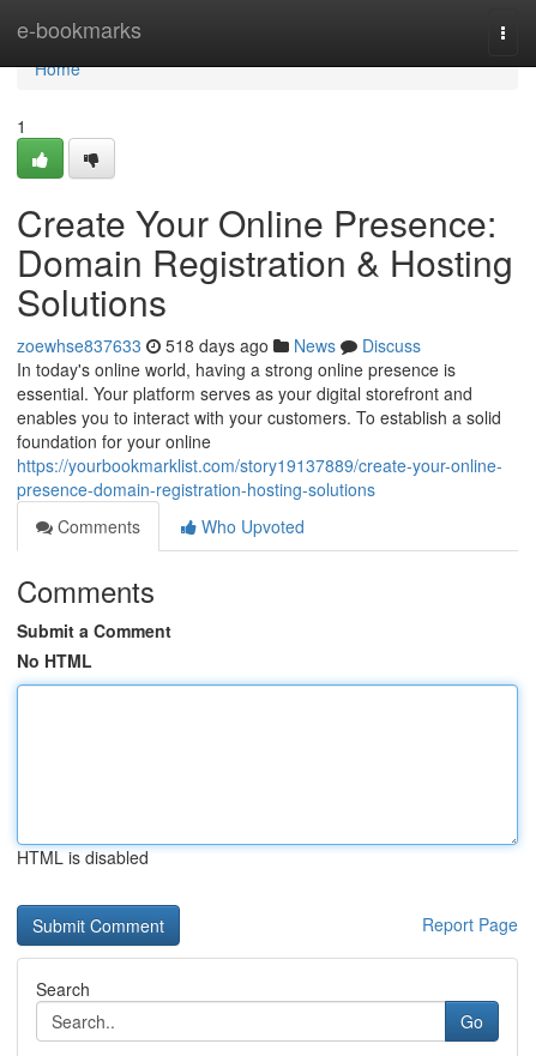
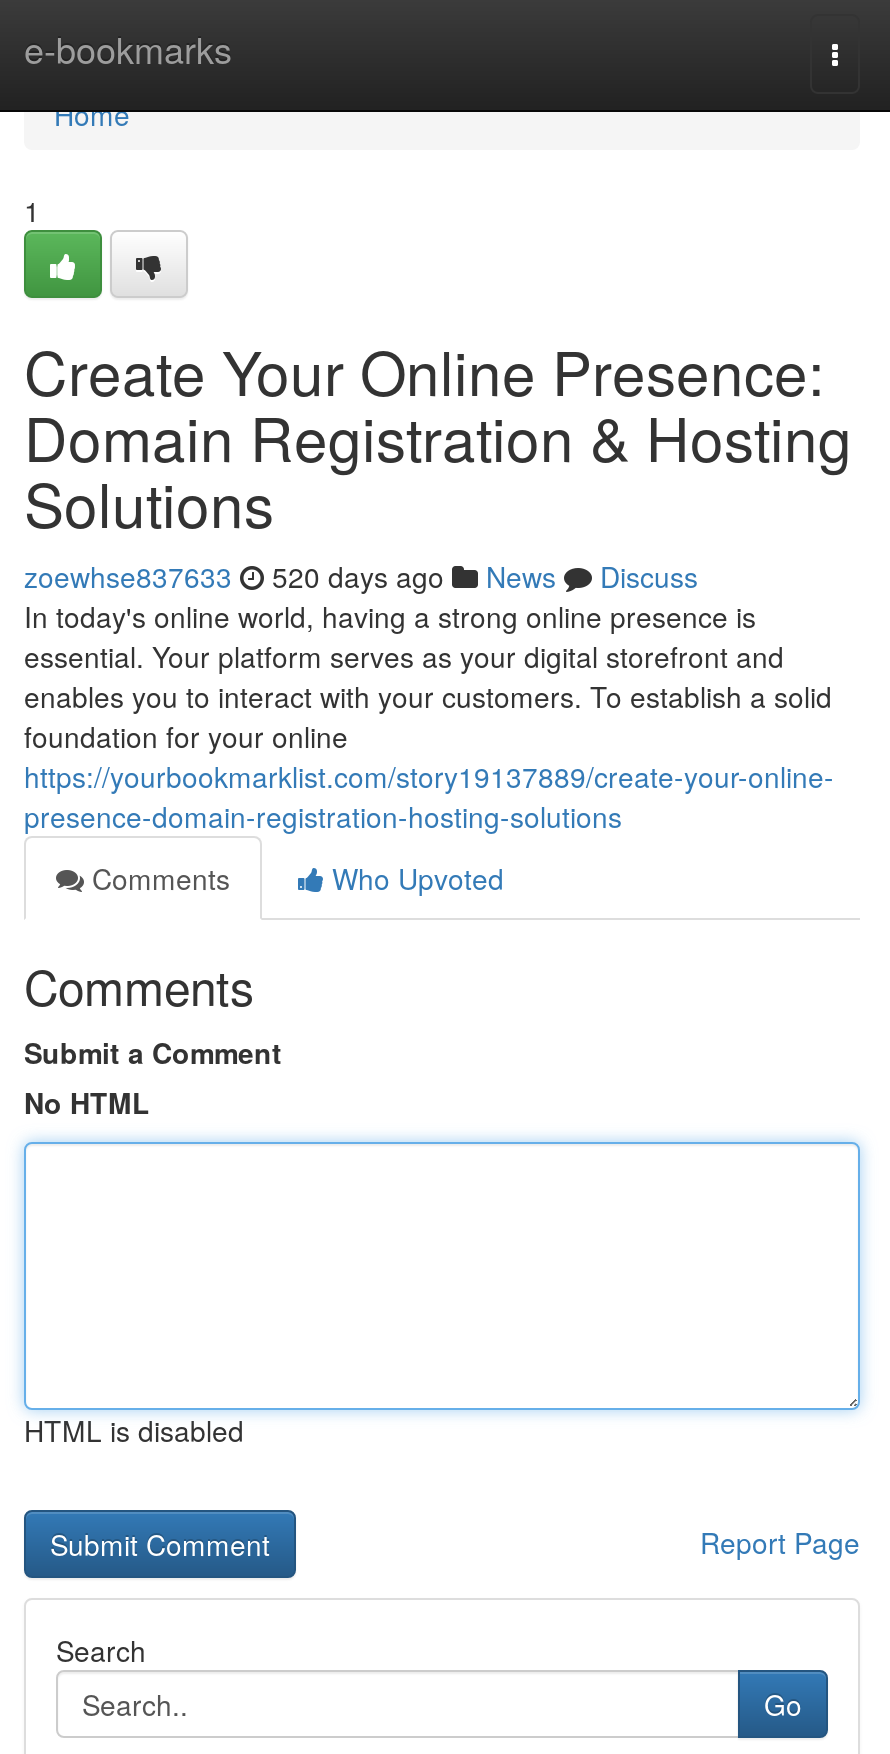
- zoewhse837633 518 days ago News Discuss
+ zoewhse837633 520 days ago News Discuss
